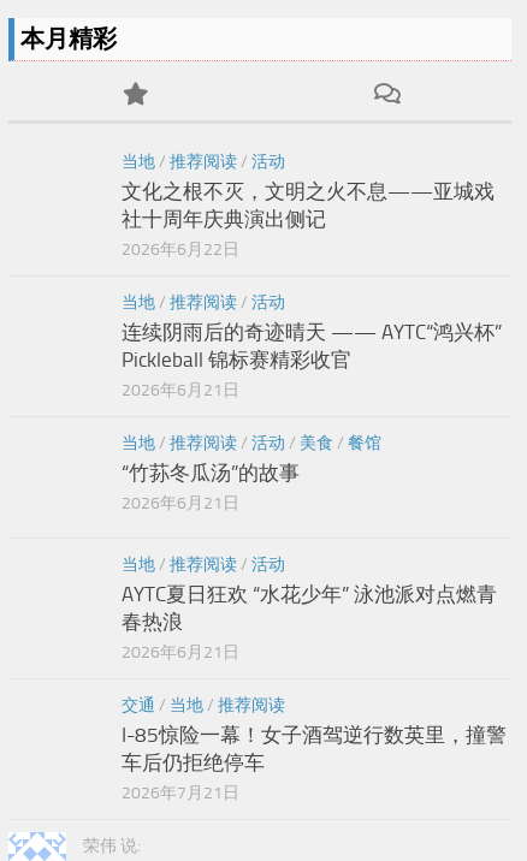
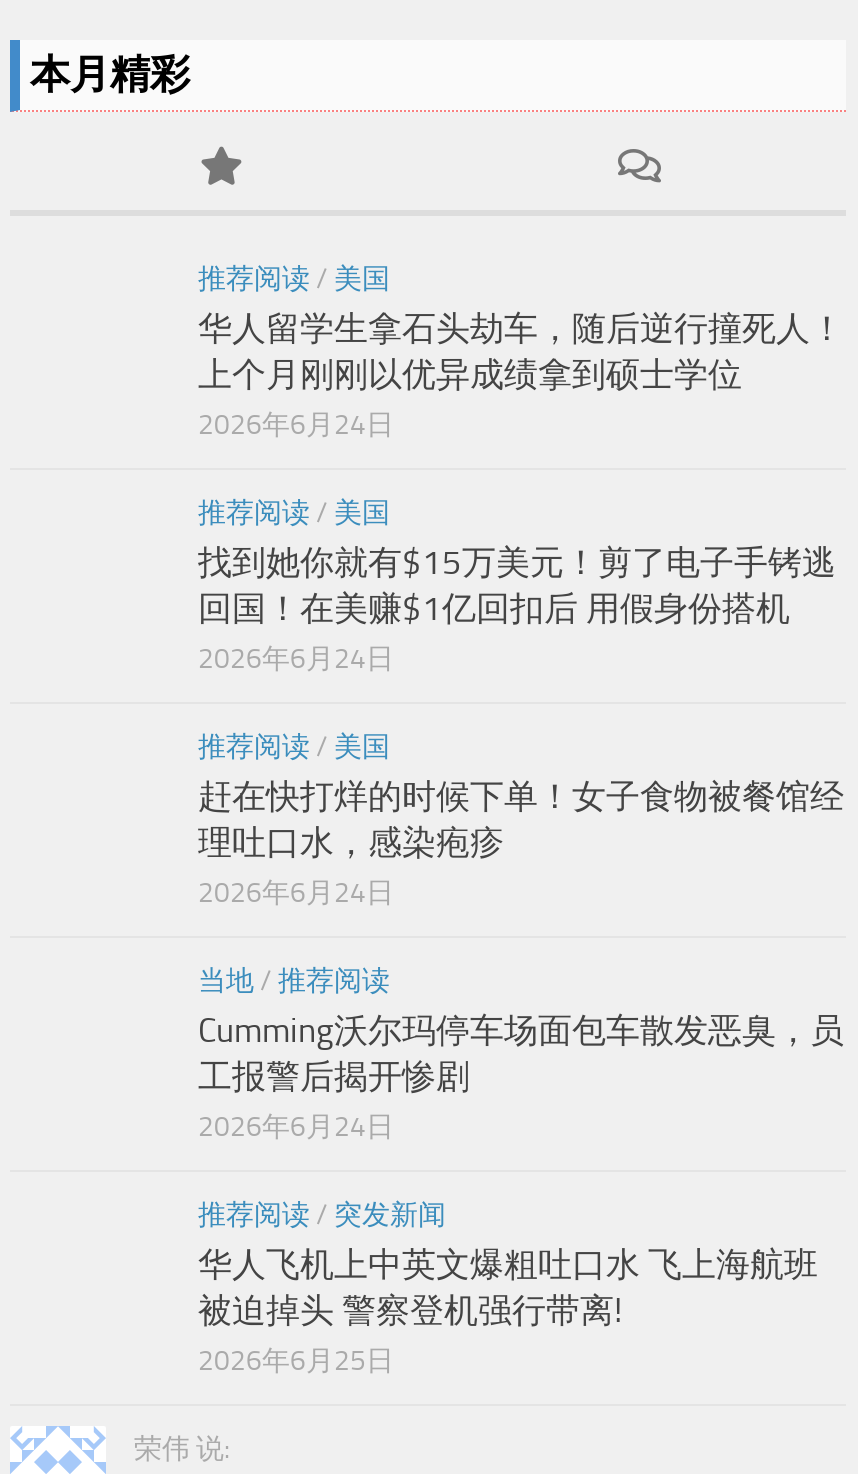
- 当地/推荐阅读/活动
- 文化之根不灭，文明之火不息——亚城戏
- 社十周年庆典演出侧记
- 2026年6月22日
+ 推荐阅读/美国
+ 华人留学生拿石头劫车，随后逆行撞死人！
+ 上个月刚刚以优异成绩拿到硕士学位
+ 2026年6月24日

- 当地/推荐阅读/活动
- 连续阴雨后的奇迹晴天 —— AYTC“鸿兴杯”
- Pickleball 锦标赛精彩收官
- 2026年6月21日
+ 推荐阅读/美国
+ 找到她你就有$15万美元！剪了电子手铐逃
+ 回国！在美赚$1亿回扣后 用假身份搭机
+ 2026年6月24日

- 当地/推荐阅读/活动/美食/餐馆
- “竹荪冬瓜汤”的故事
- 2026年6月21日
+ 推荐阅读/美国
+ 赶在快打烊的时候下单！女子食物被餐馆经
+ 理吐口水，感染疱疹
+ 2026年6月24日

- 当地/推荐阅读/活动
- AYTC夏日狂欢 “水花少年” 泳池派对点燃青
- 春热浪
- 2026年6月21日
+ 当地/推荐阅读
+ Cumming沃尔玛停车场面包车散发恶臭，员
+ 工报警后揭开惨剧
+ 2026年6月24日

- 交通/当地/推荐阅读
- I-85惊险一幕！女子酒驾逆行数英里，撞警
- 车后仍拒绝停车
- 2026年7月21日
+ 推荐阅读/突发新闻
+ 华人飞机上中英文爆粗吐口水 飞上海航班
+ 被迫掉头 警察登机强行带离!
+ 2026年6月25日
